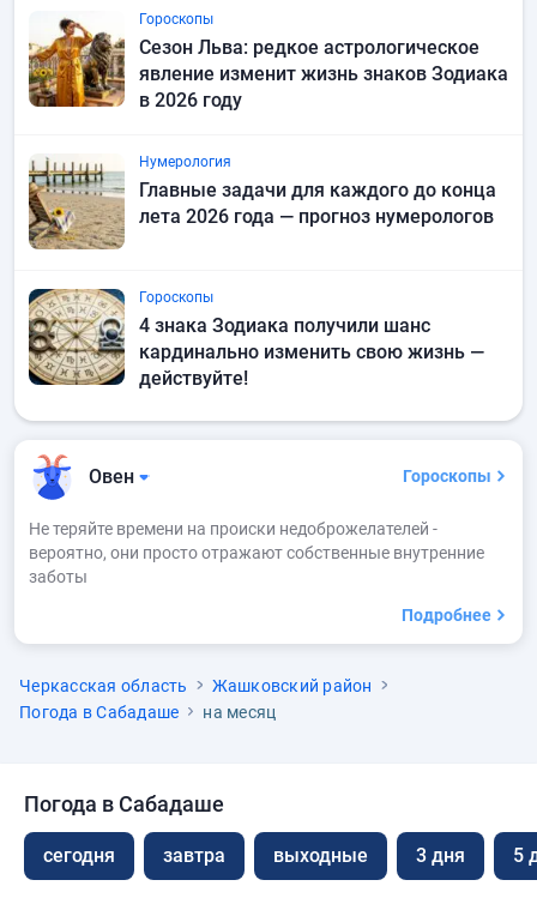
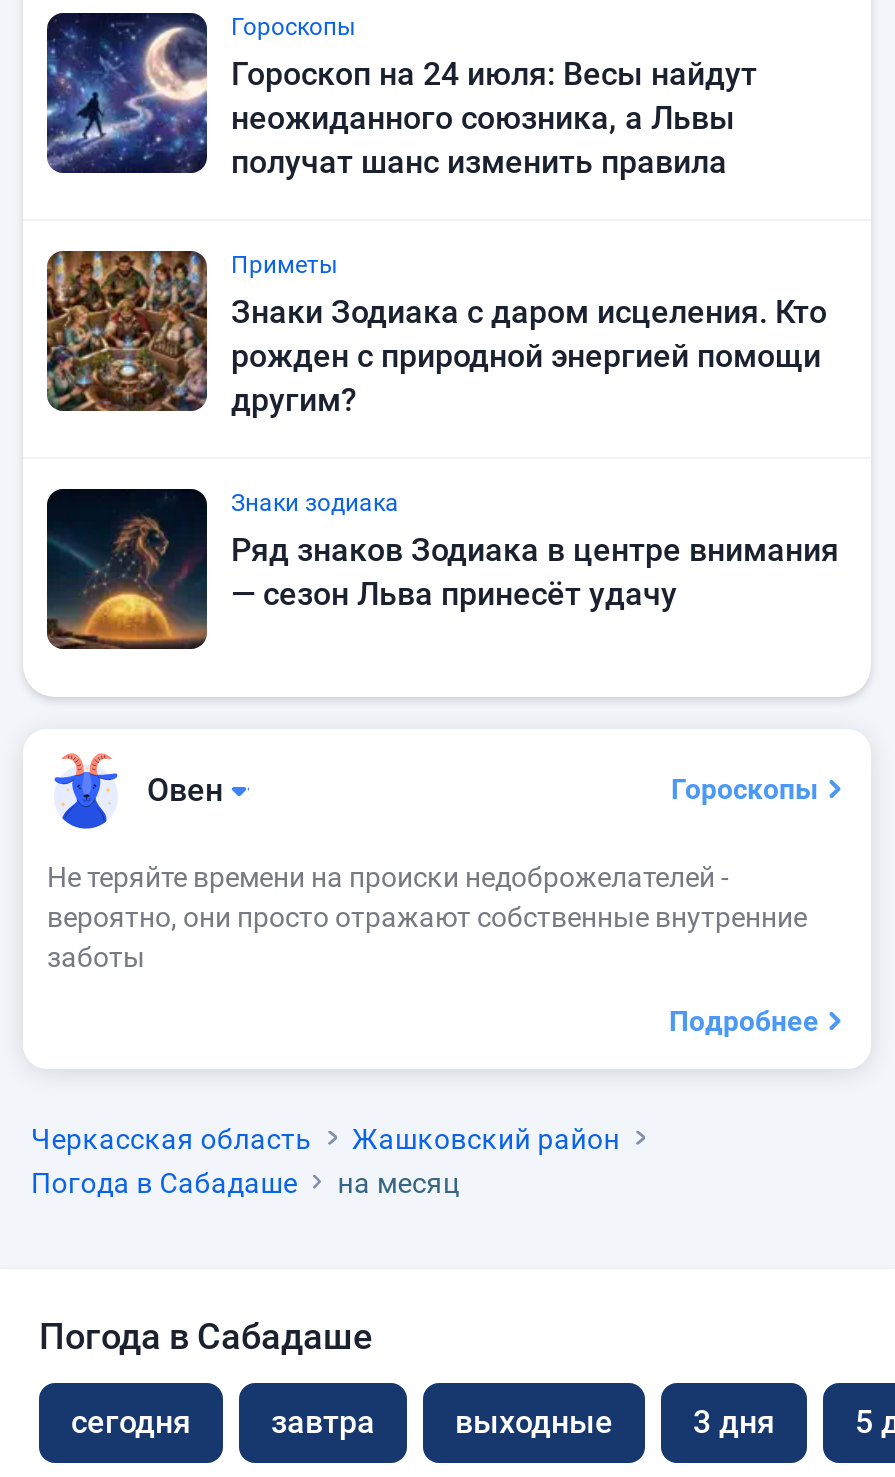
- [image]
- Сезон Льва: редкое астрологическое
- явление изменит жизнь знаков Зодиака
- в 2026 году
+ [image]
+ Гороскоп на 24 июля: Весы найдут
+ неожиданного союзника, а Львы
+ получат шанс изменить правила

- [image]
- Нумерология
- Главные задачи для каждого до конца
- лета 2026 года — прогноз нумерологов
+ [image]
+ Приметы
+ Знаки Зодиака с даром исцеления. Кто
+ рожден с природной энергией помощи
+ другим?

- [image]
- Гороскопы
- 4 знака Зодиака получили шанс
- кардинально изменить свою жизнь —
- действуйте!
+ [image]
+ Знаки зодиака
+ Ряд знаков Зодиака в центре внимания
+ — сезон Льва принесёт удачу
